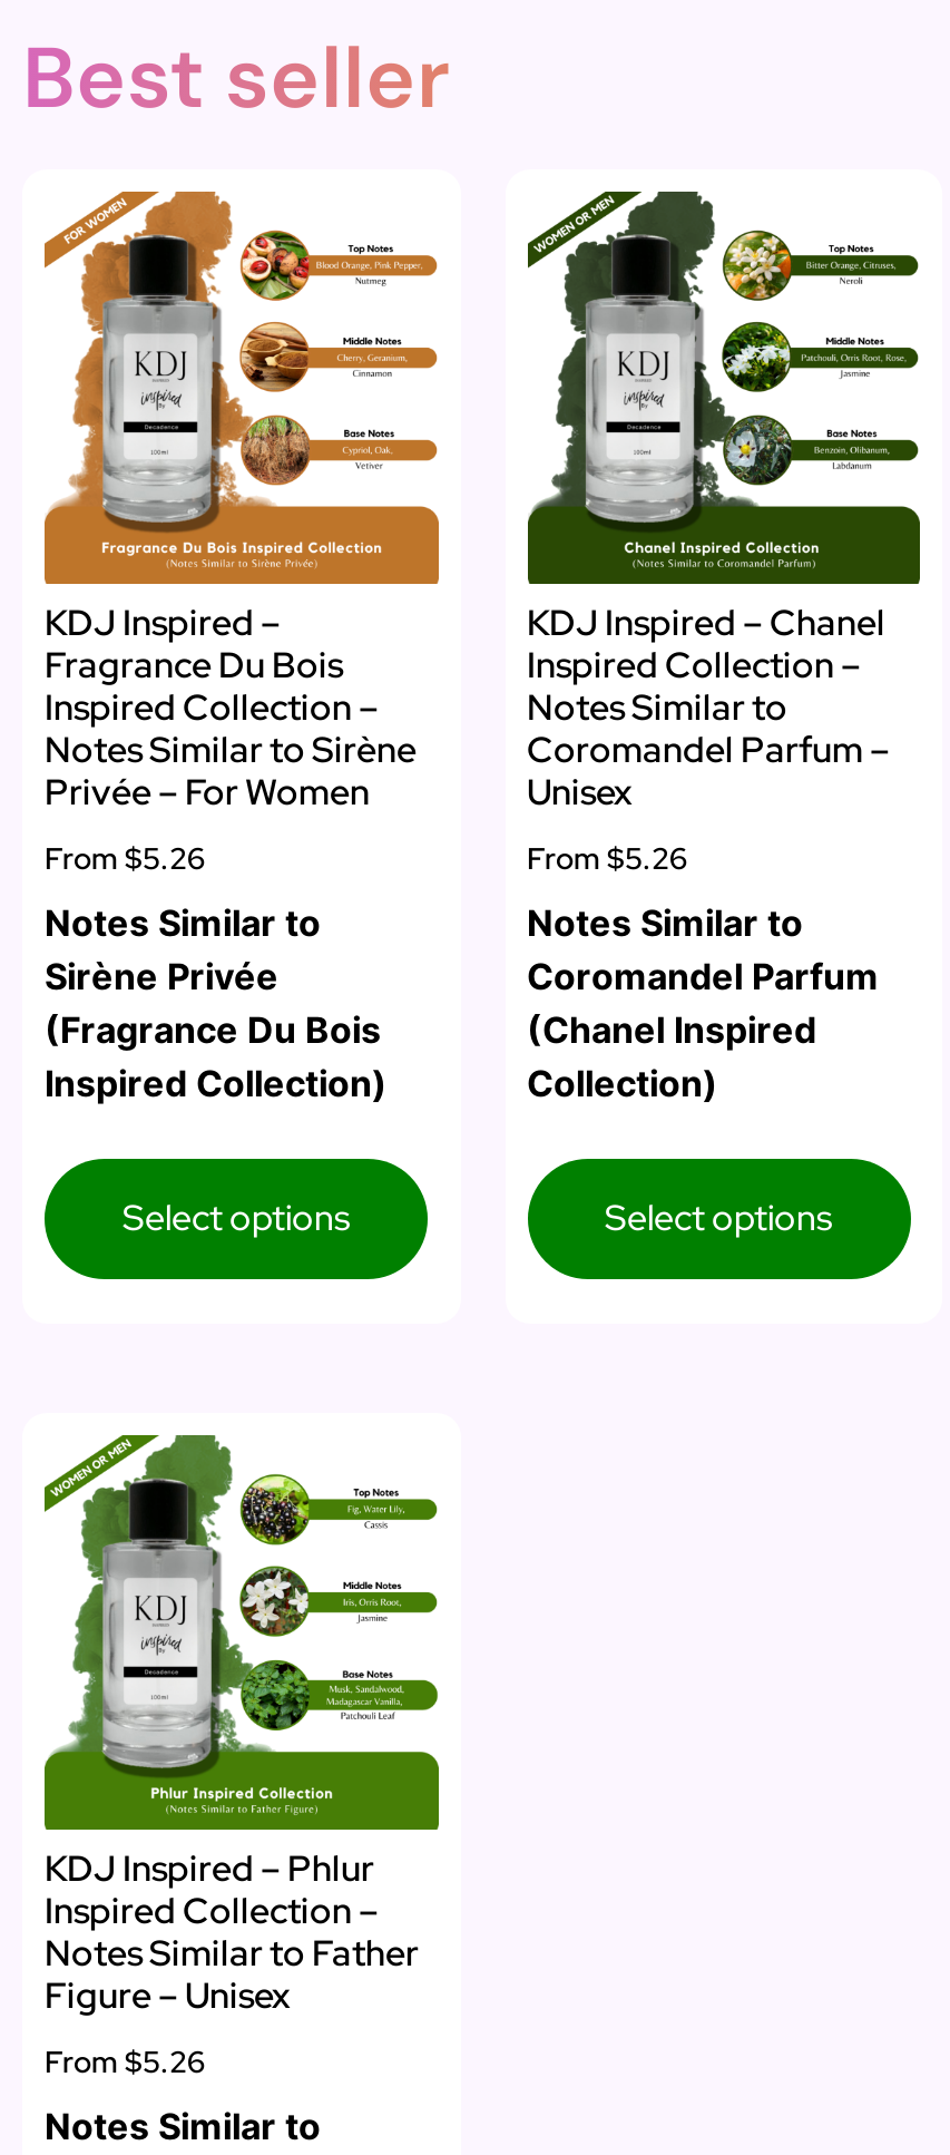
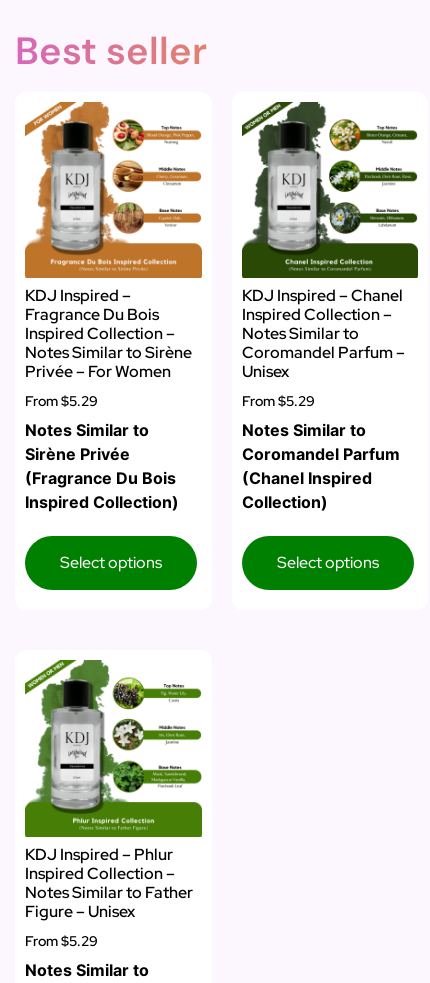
- From $5.26
+ From $5.29

- From $5.26
+ From $5.29

- From $5.26
+ From $5.29
